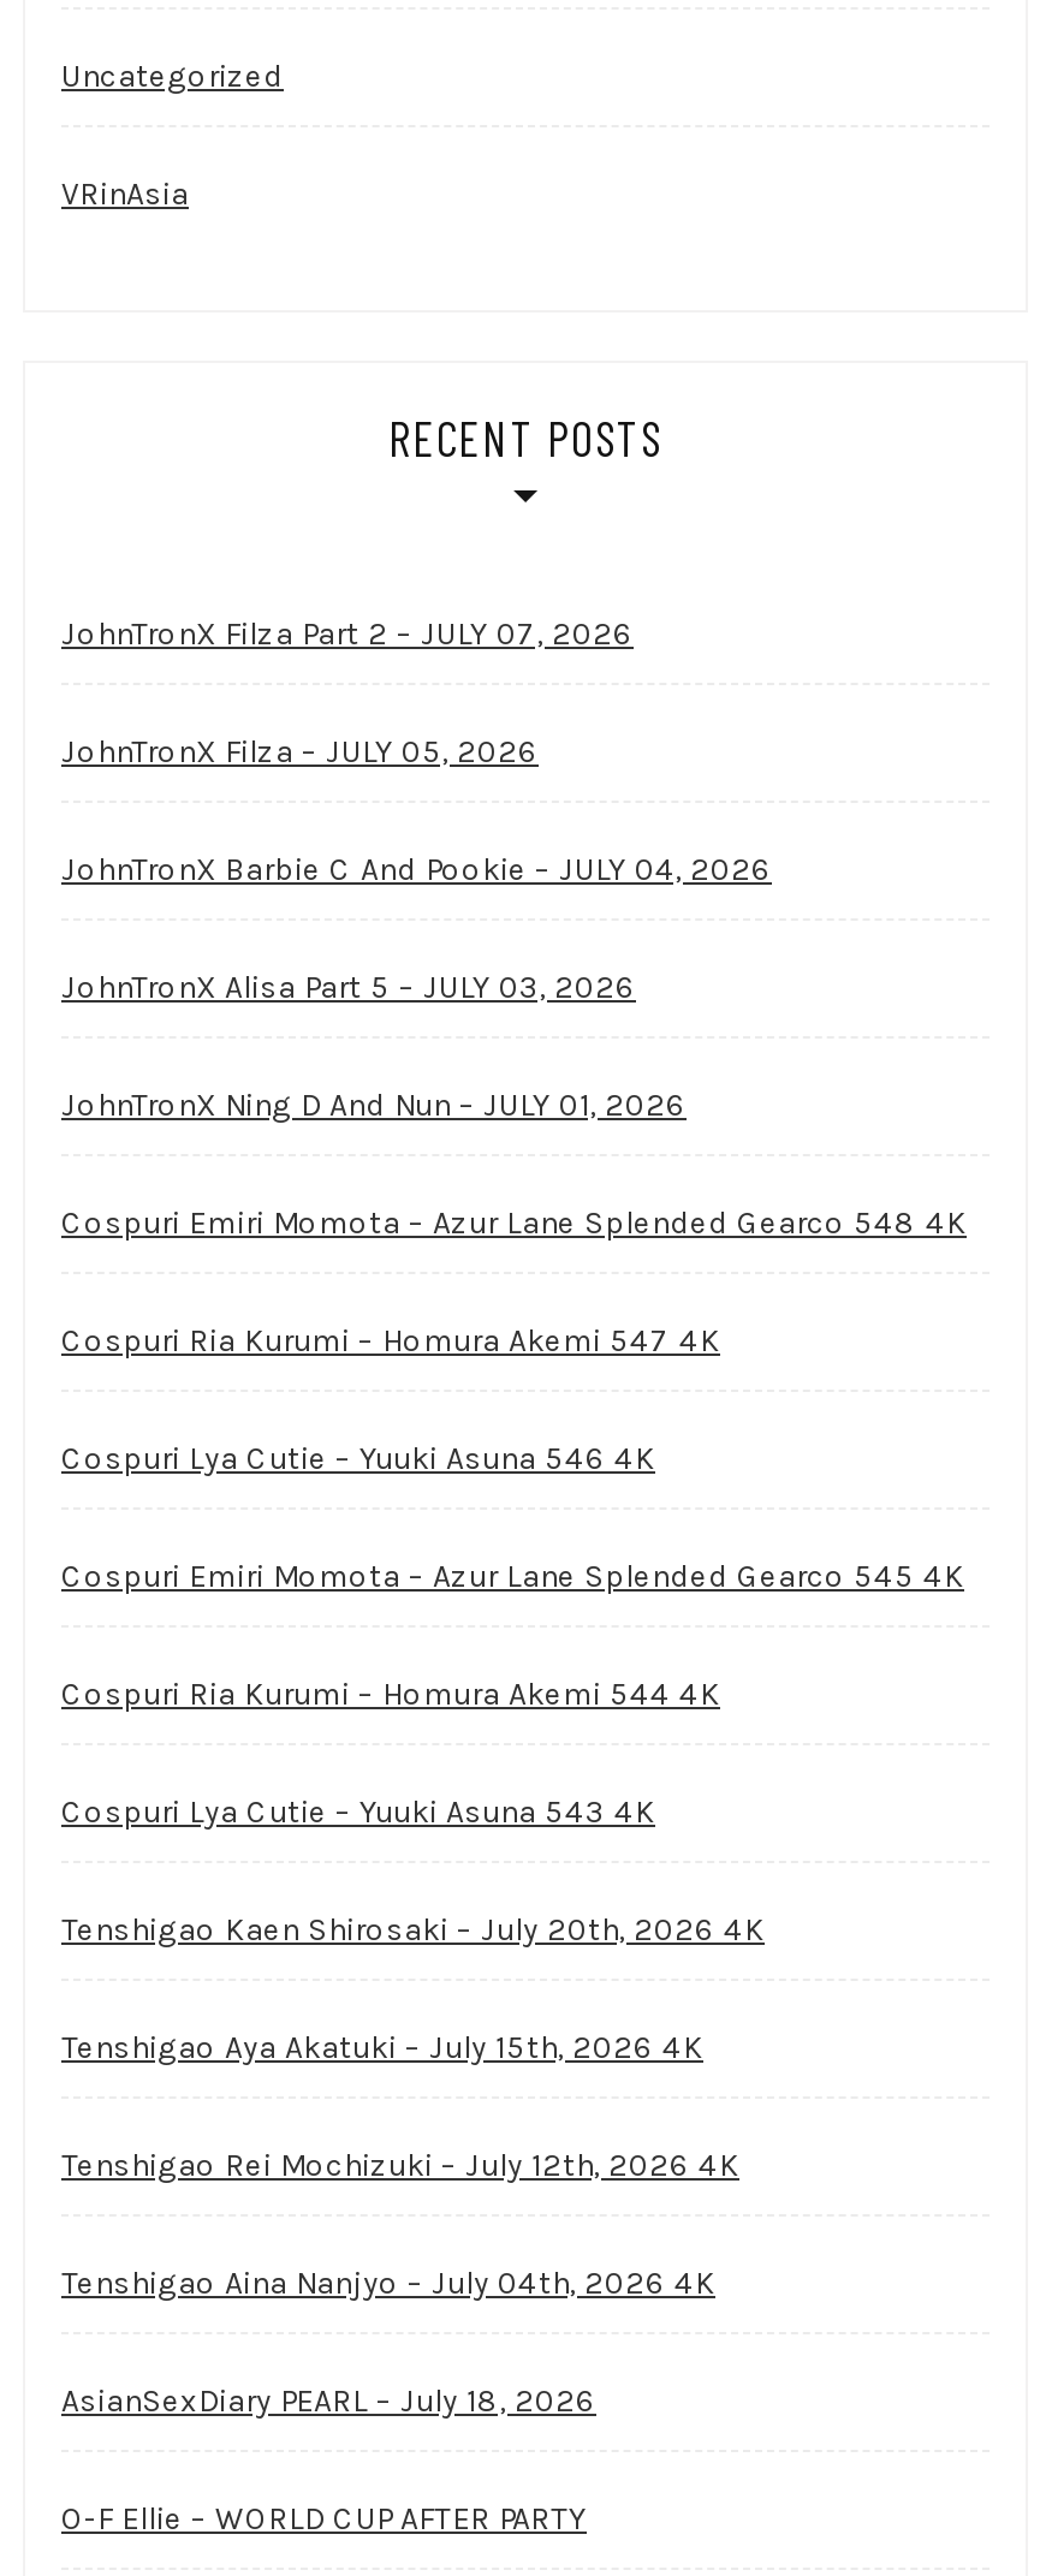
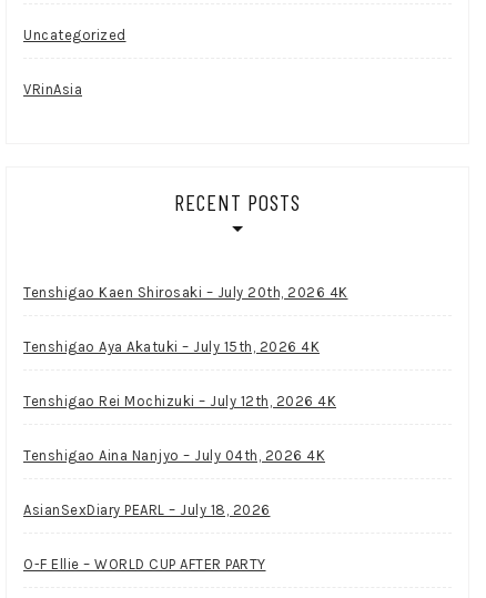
- JohnTronX Filza Part 2 – JULY 07, 2026
- JohnTronX Filza – JULY 05, 2026
- JohnTronX Barbie C And Pookie – JULY 04, 2026
- JohnTronX Alisa Part 5 – JULY 03, 2026
- JohnTronX Ning D And Nun – JULY 01, 2026
- Cospuri Emiri Momota – Azur Lane Splended Gearco 548 4K
- Cospuri Ria Kurumi – Homura Akemi 547 4K
- Cospuri Lya Cutie – Yuuki Asuna 546 4K
- Cospuri Emiri Momota – Azur Lane Splended Gearco 545 4K
- Cospuri Ria Kurumi – Homura Akemi 544 4K
- Cospuri Lya Cutie – Yuuki Asuna 543 4K
